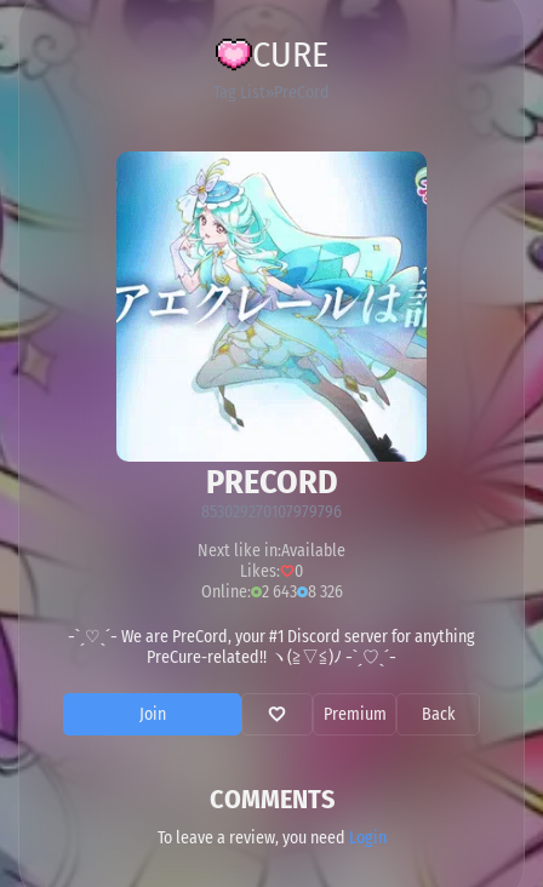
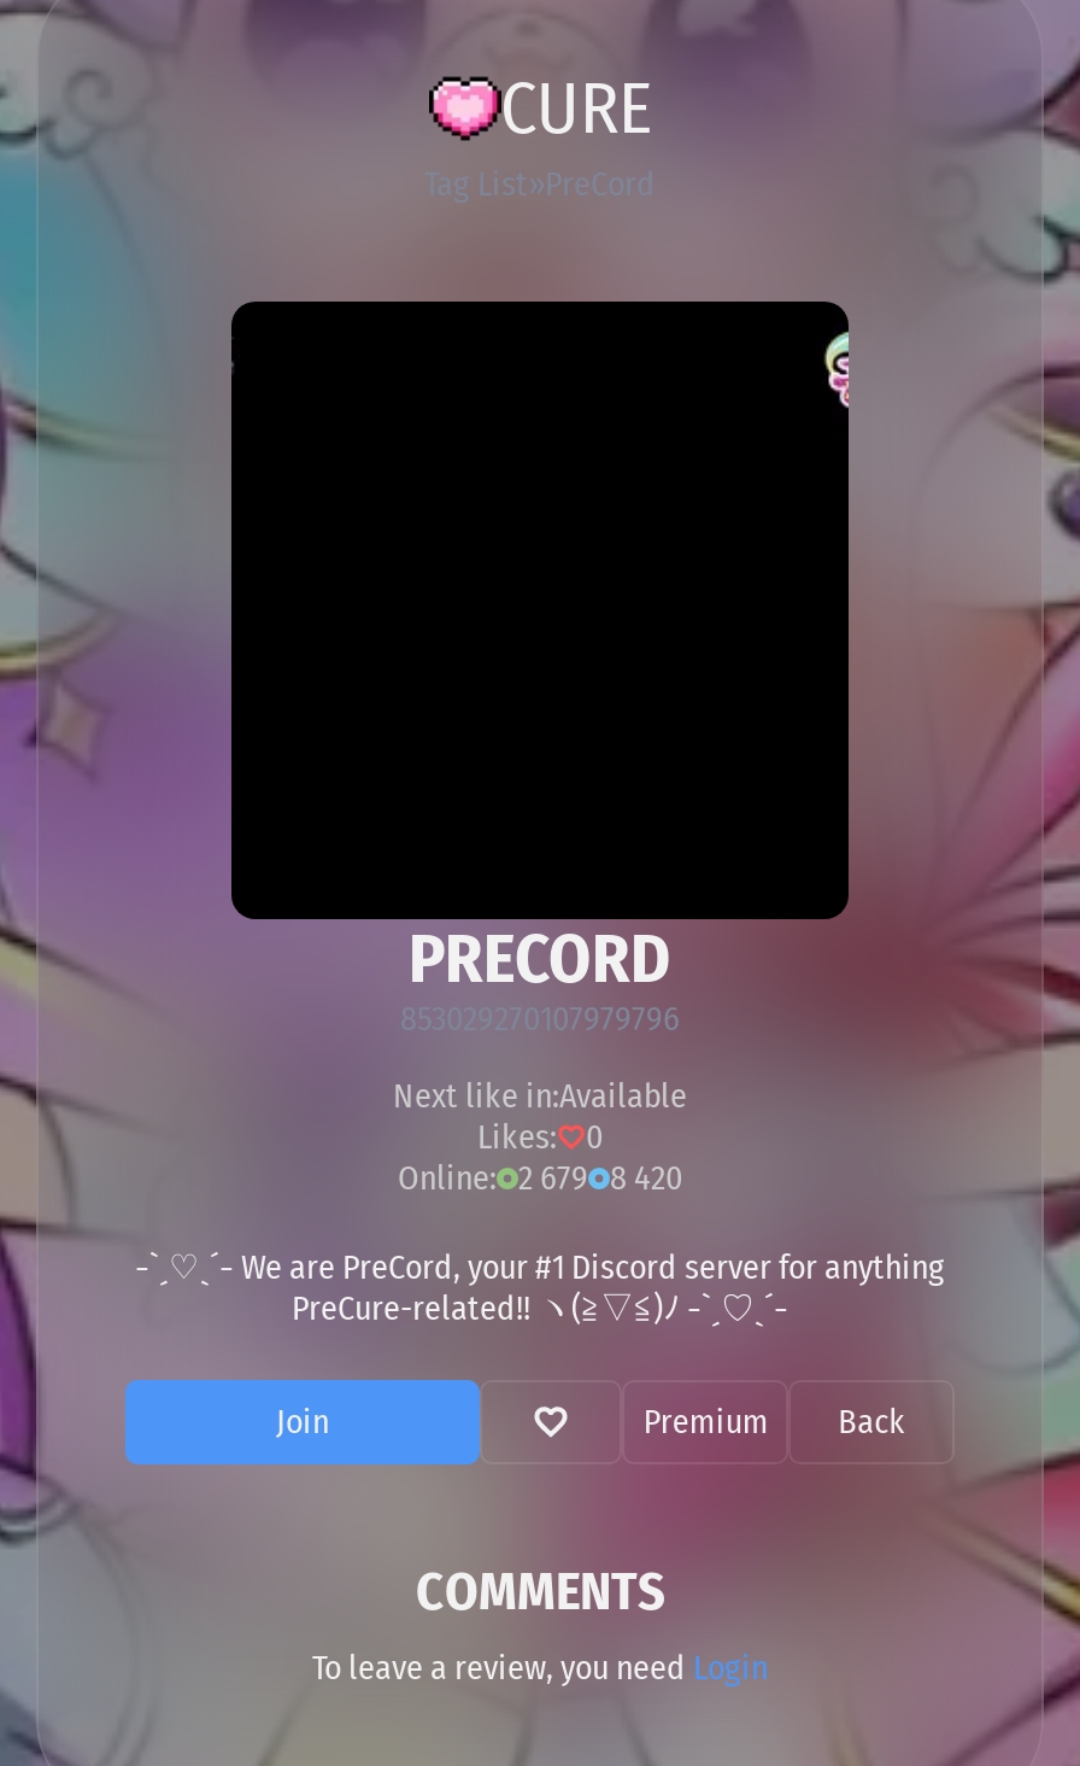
- [image]

- Online: 2 643 8 326
+ Online: 2 679 8 420
